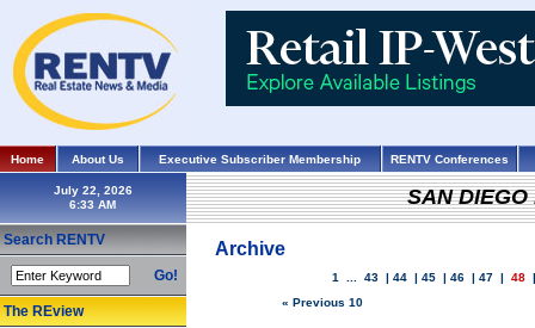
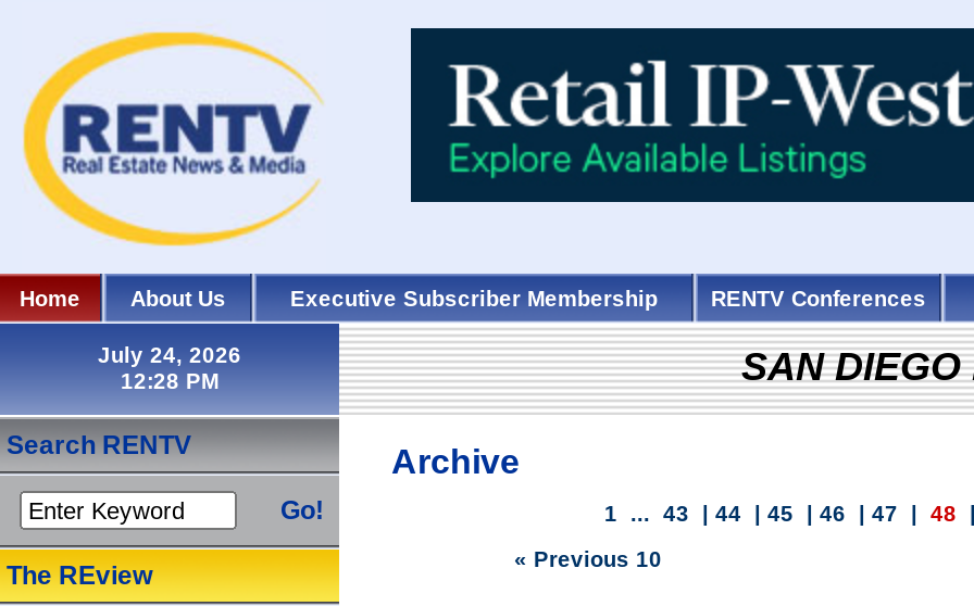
- July 22, 2026
+ July 24, 2026
